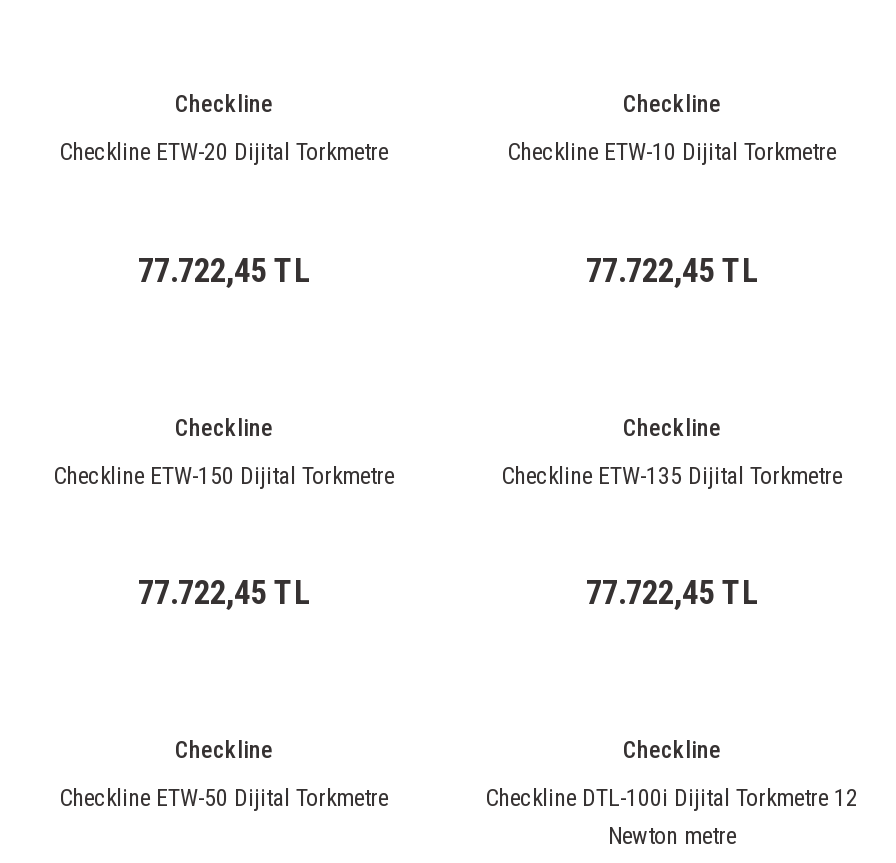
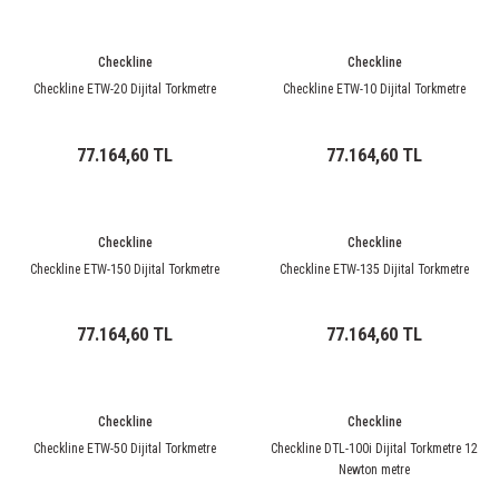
- 77.722,45 TL
+ 77.164,60 TL

- 77.722,45 TL
+ 77.164,60 TL

- 77.722,45 TL
+ 77.164,60 TL

- 77.722,45 TL
+ 77.164,60 TL
